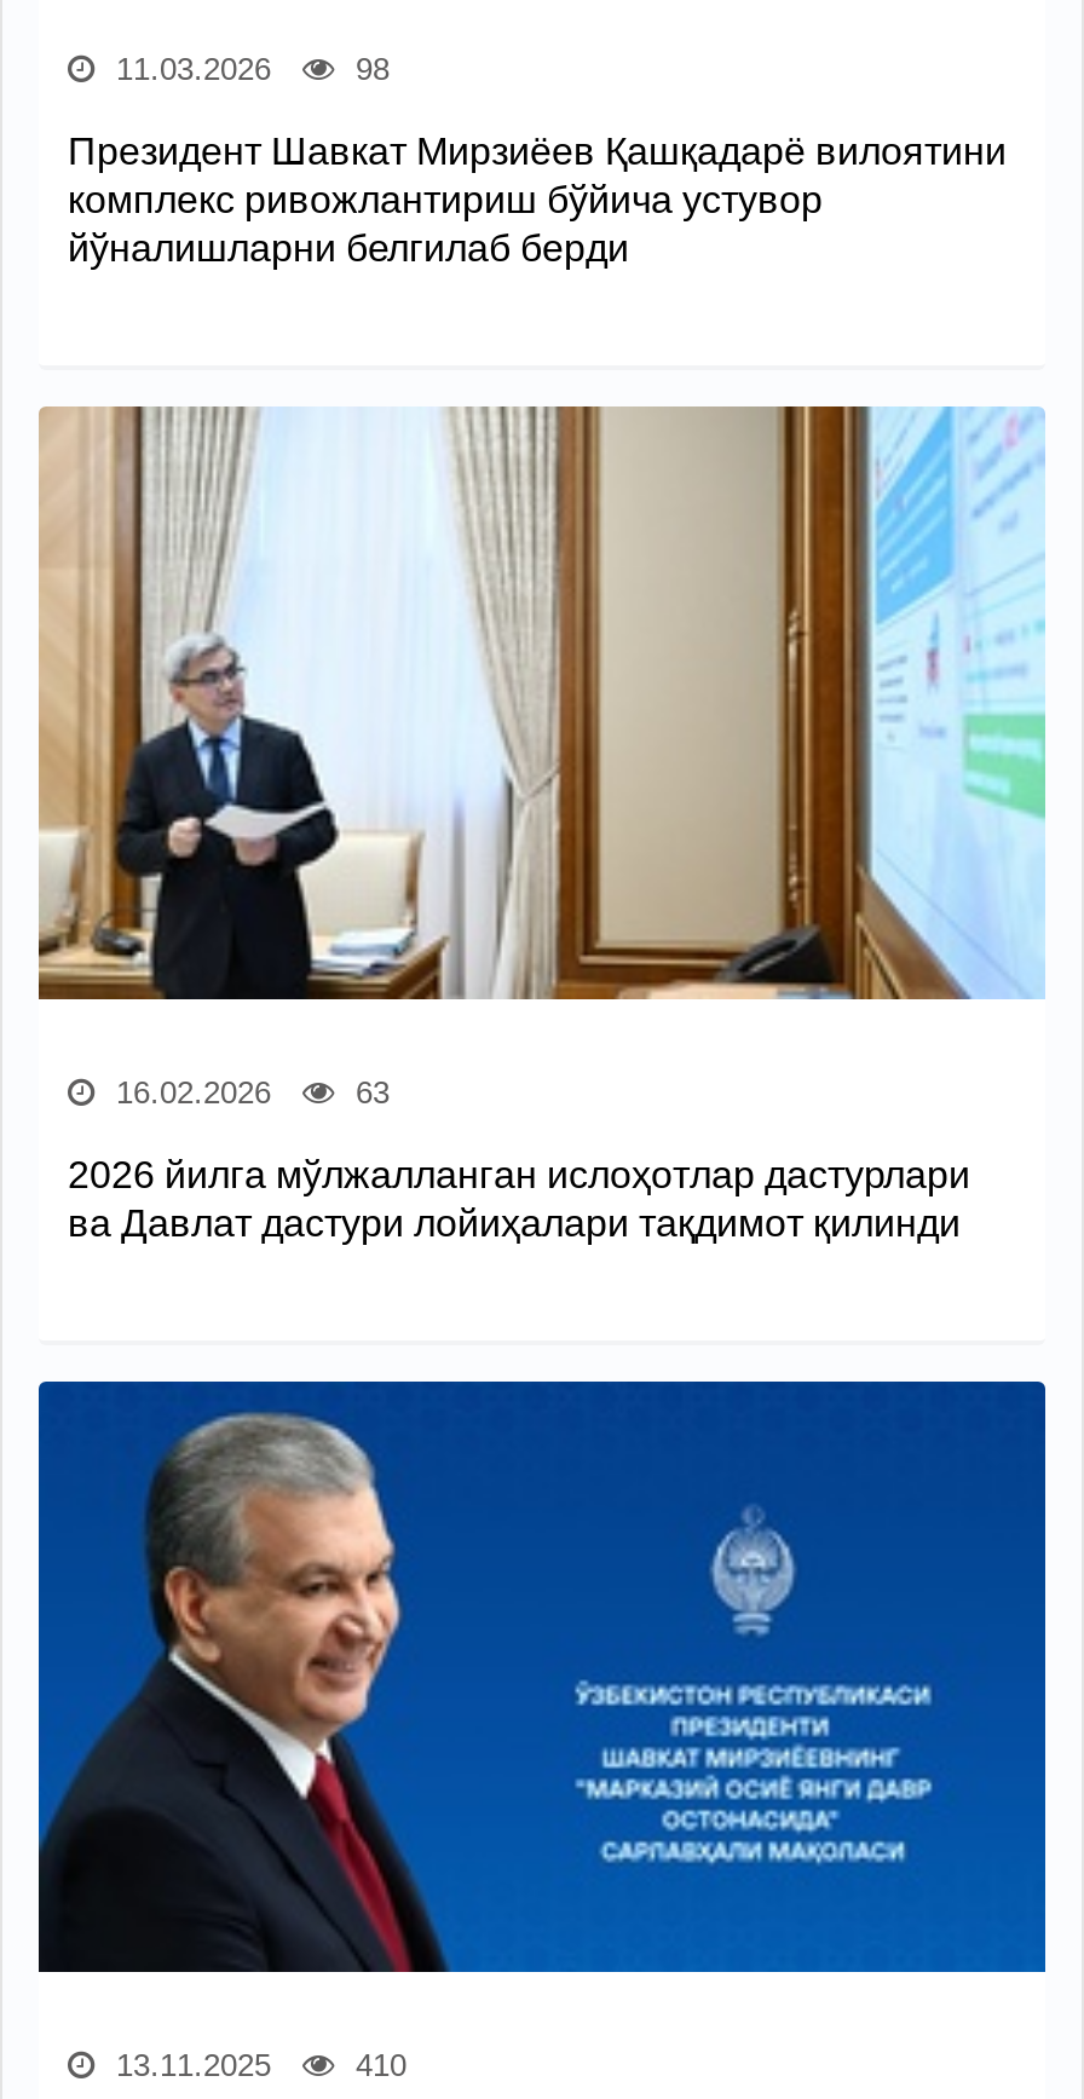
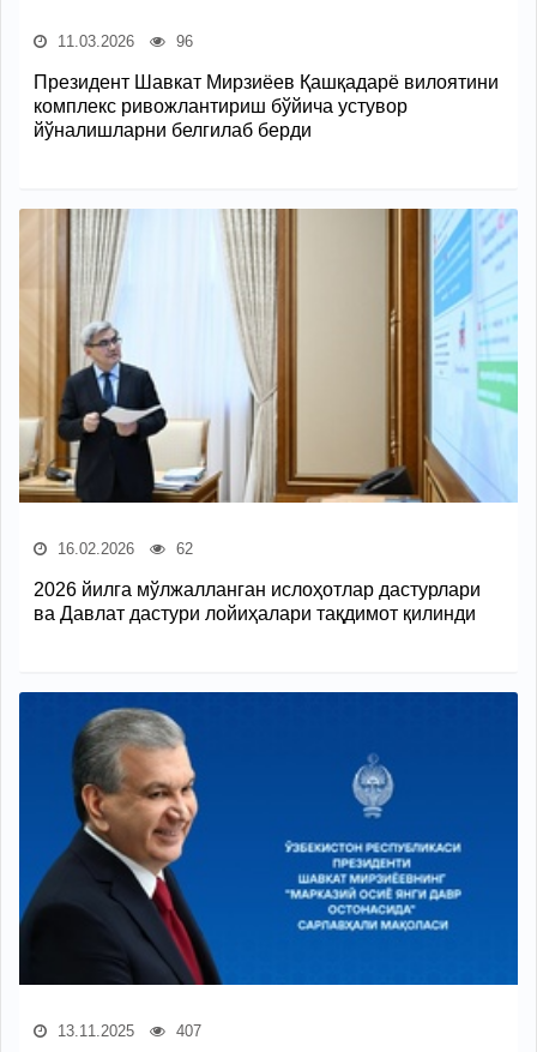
- 98
+ 96

- 63
+ 62

- 410
+ 407
